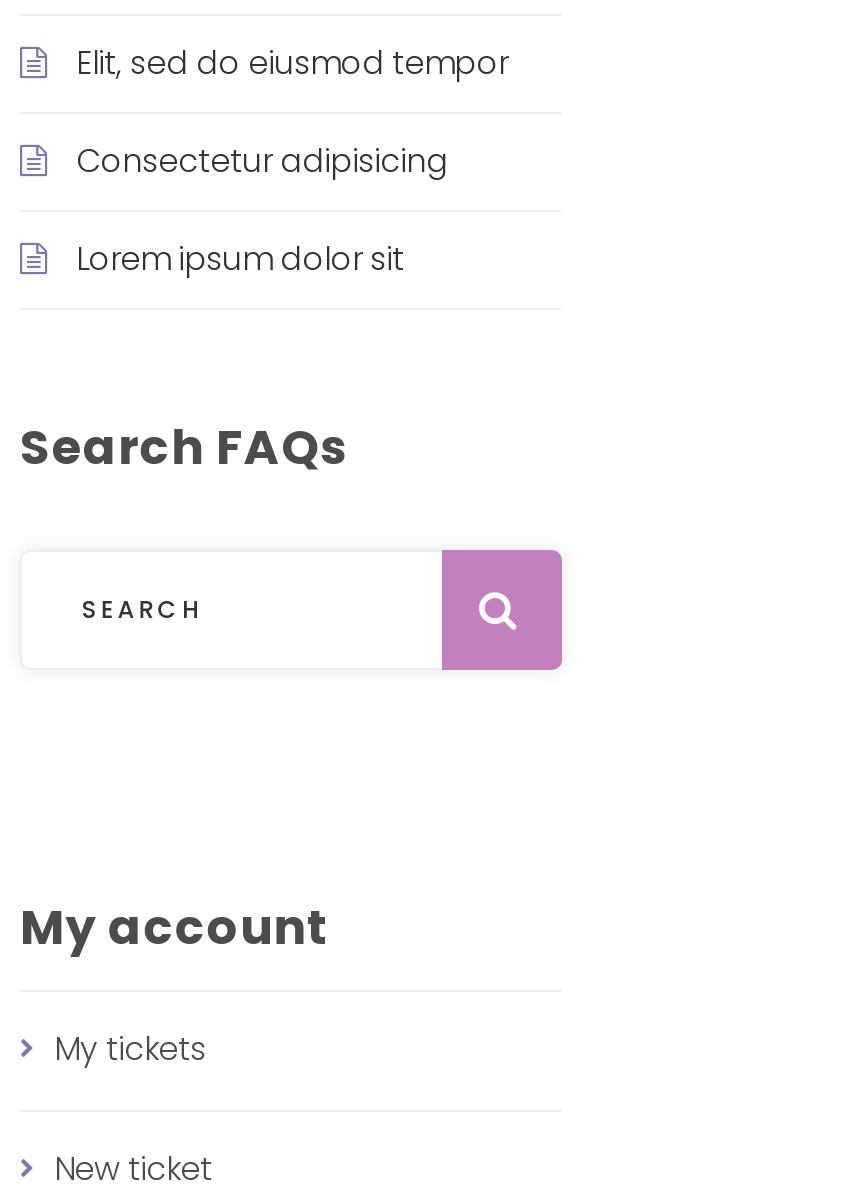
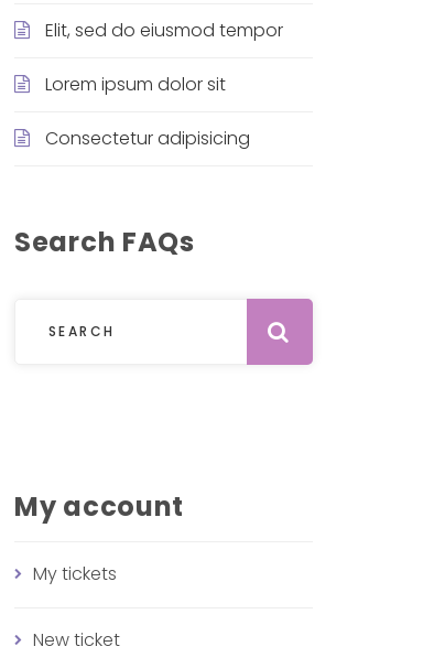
moved down: Consectetur adipisicing

moved up: Lorem ipsum dolor sit
